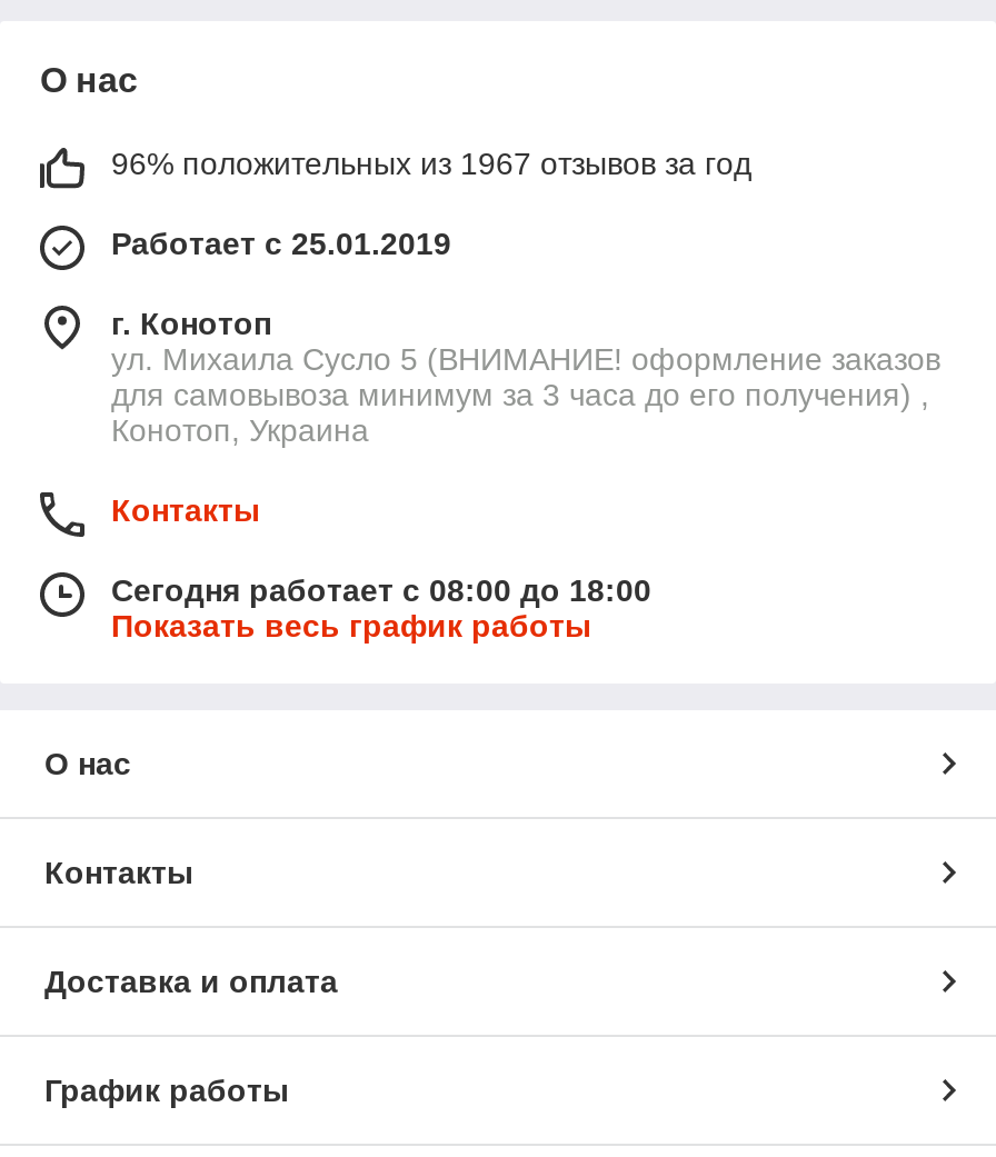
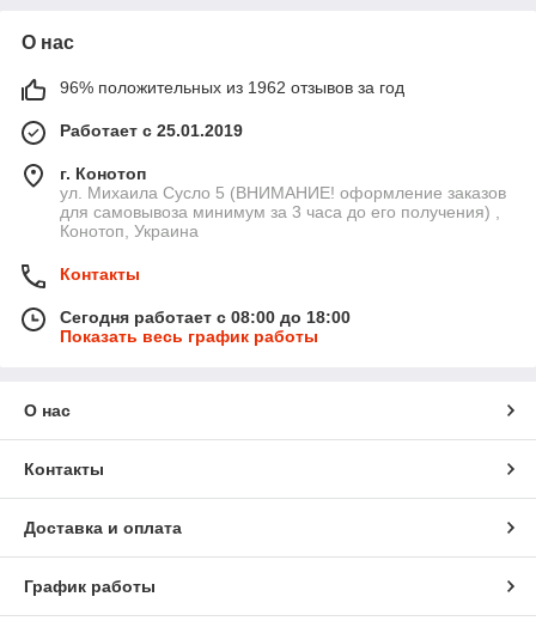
- 96% положительных из 1967 отзывов за год
+ 96% положительных из 1962 отзывов за год
